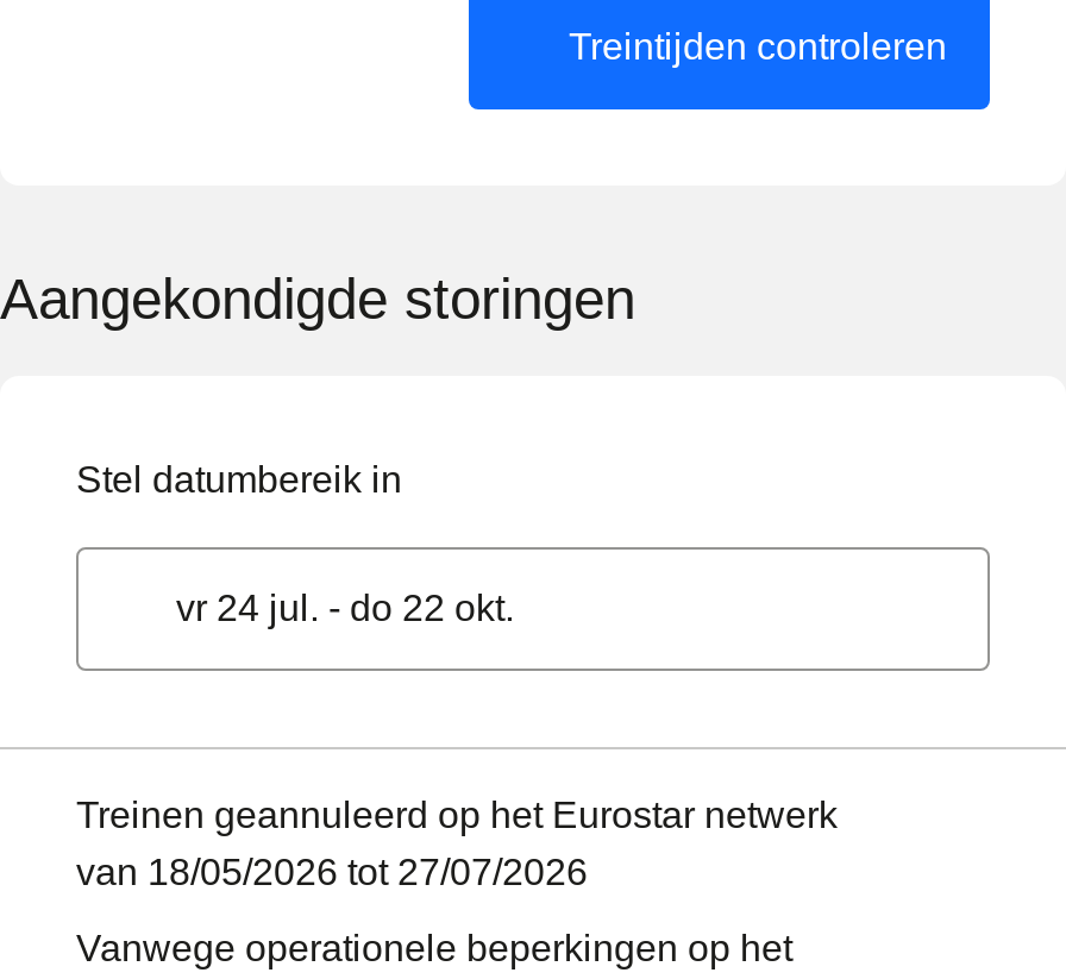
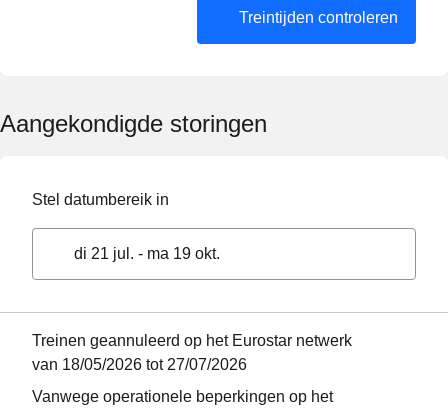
- vr 24 jul. - do 22 okt.
+ di 21 jul. - ma 19 okt.
